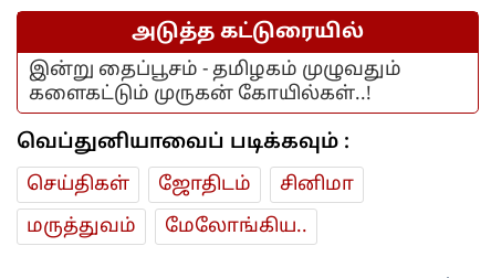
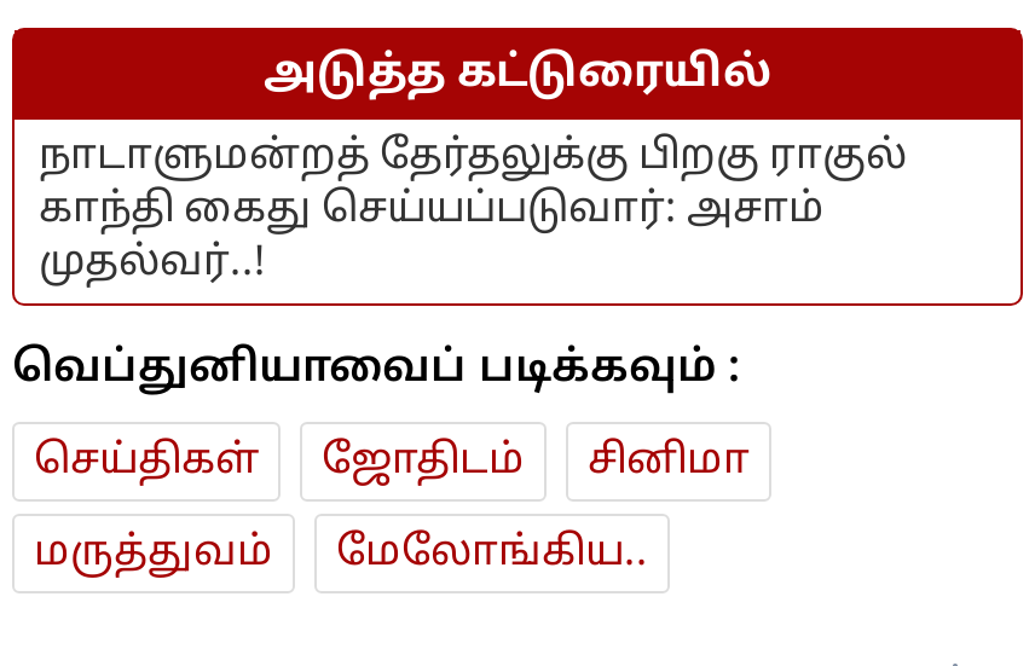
- இன்று தைப்பூசம் - தமிழகம் முழுவதும்
- களைகட்டும் முருகன் கோயில்கள்..!
+ நாடாளுமன்றத் தேர்தலுக்கு பிறகு ராகுல்
+ காந்தி கைது செய்யப்படுவார்: அசாம்
+ முதல்வர்..!
